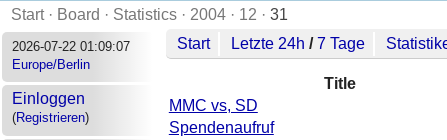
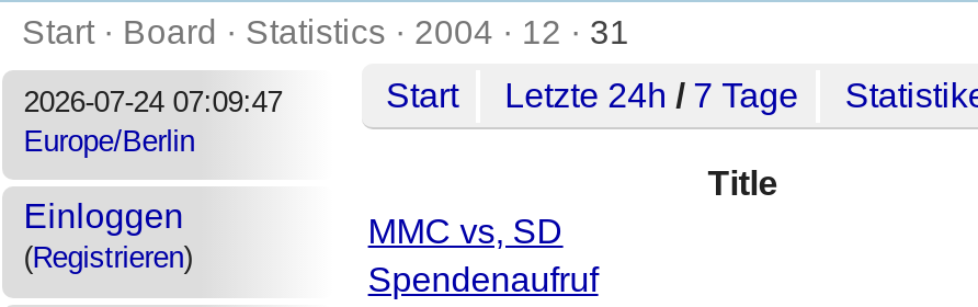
- 2026-07-22 01:09:07
+ 2026-07-24 07:09:47
